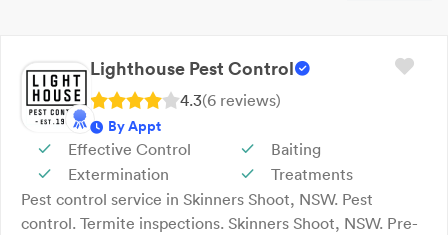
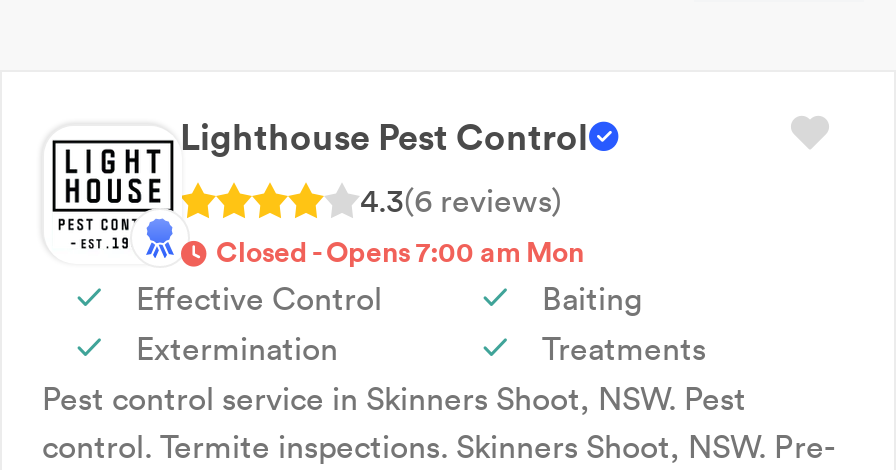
- By Appt
+ Closed - Opens 7:00 am Mon
